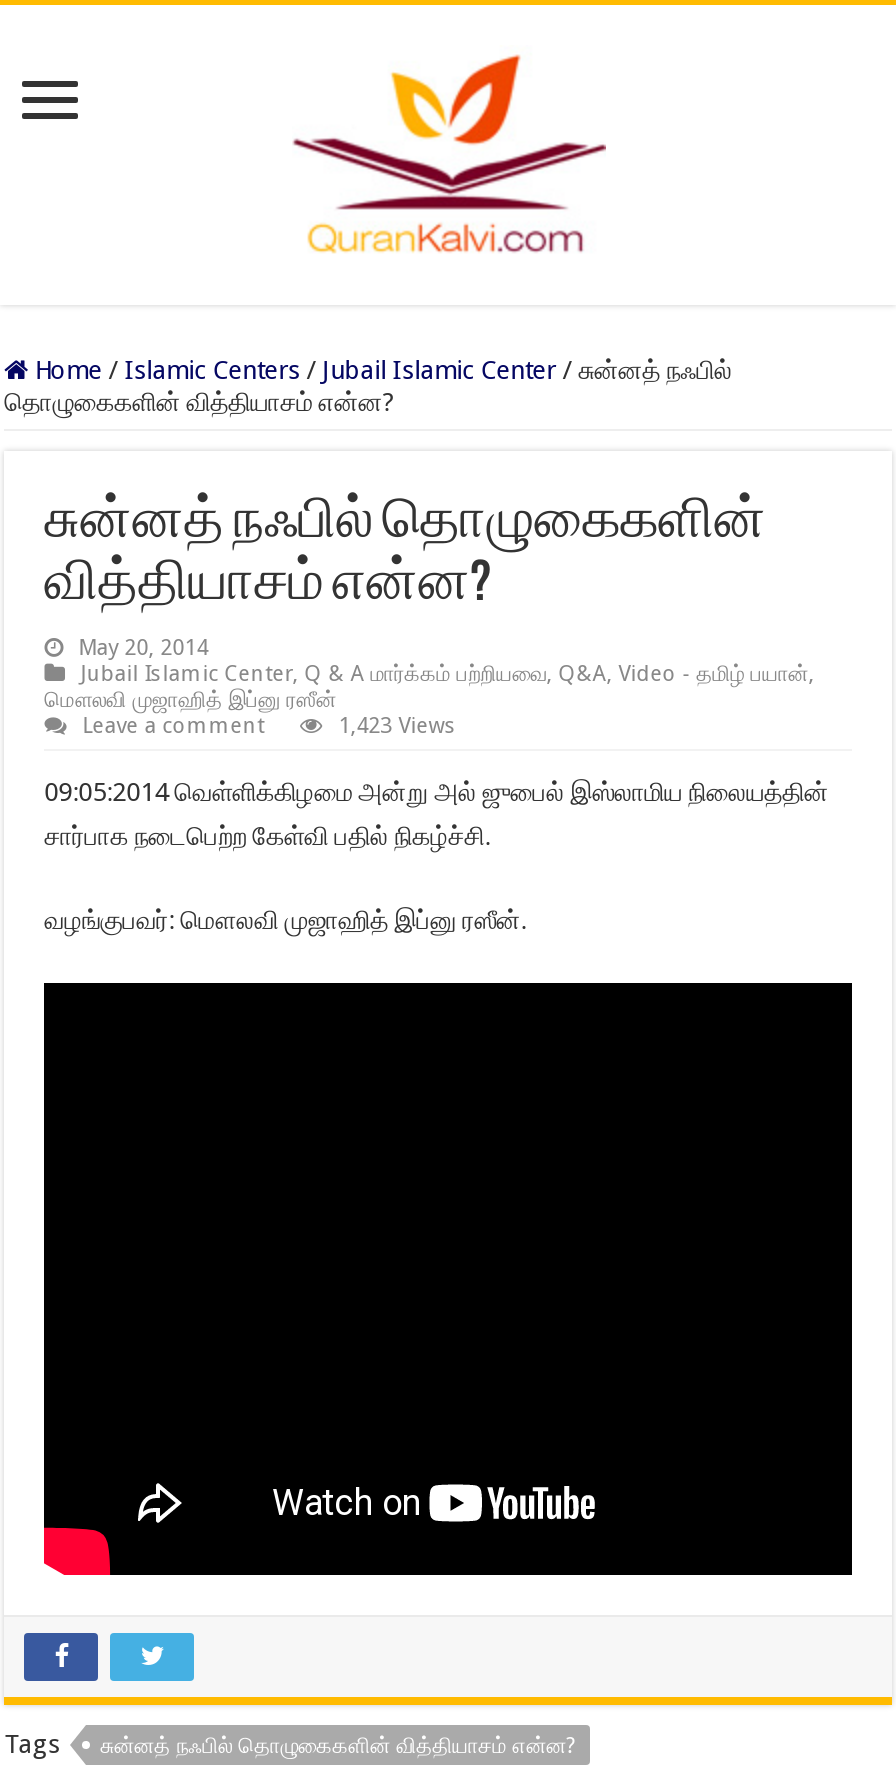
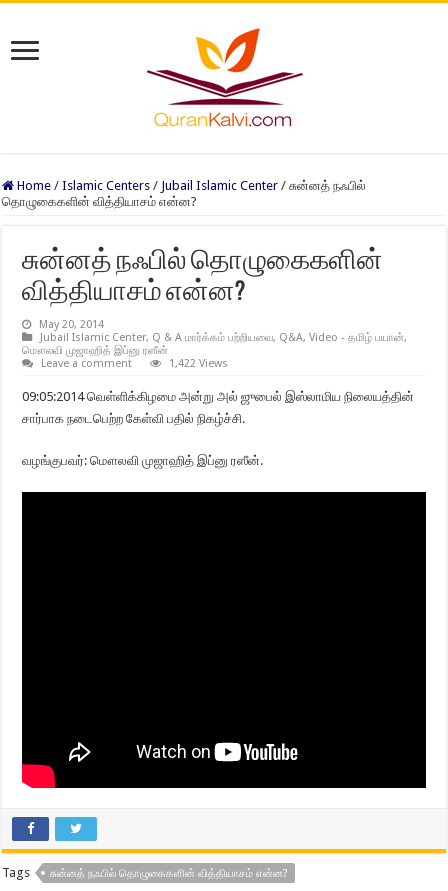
- 1,423 Views
+ 1,422 Views
